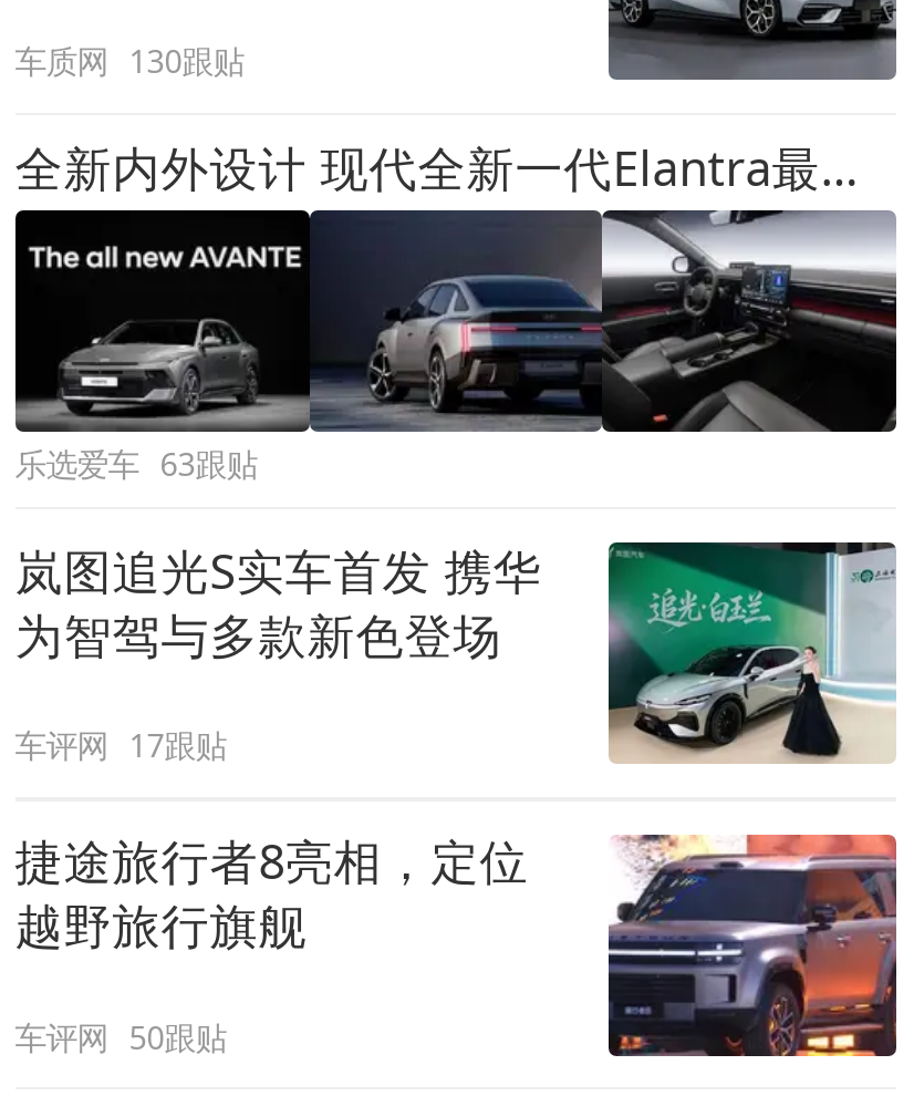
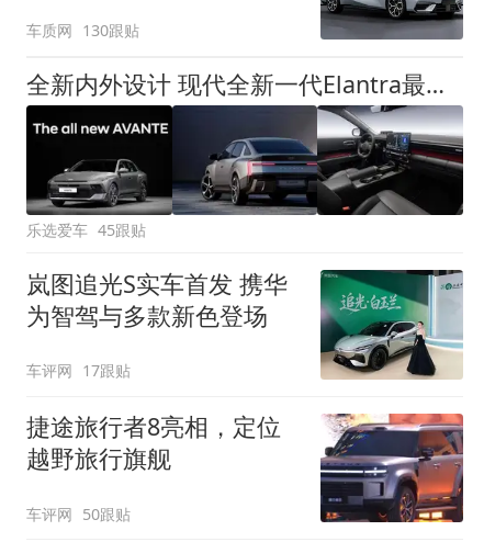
- 乐选爱车 63跟贴
+ 乐选爱车 45跟贴
